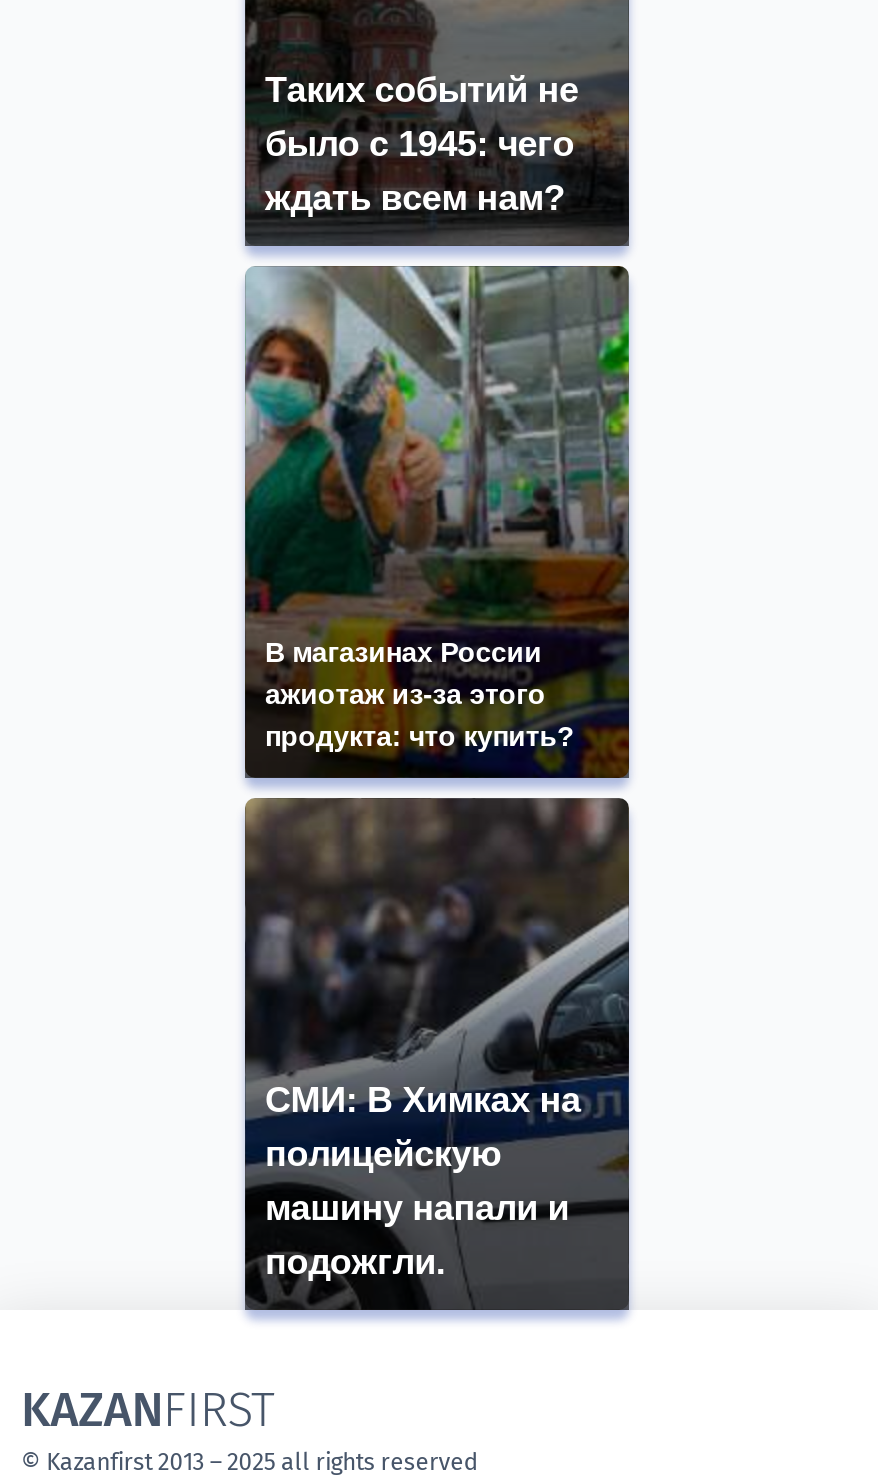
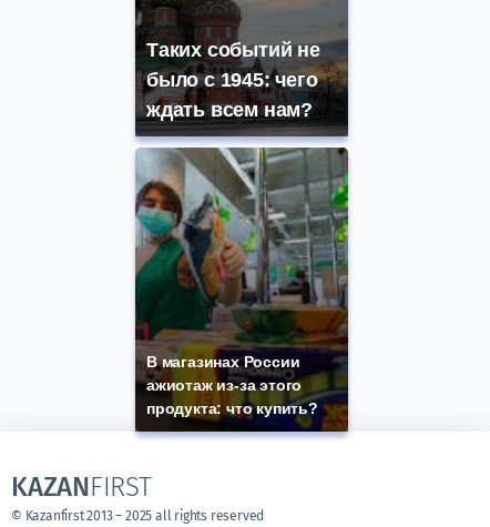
- [image]
- СМИ: В Химках на
- полицейскую
- машину напали и
- подожгли.
